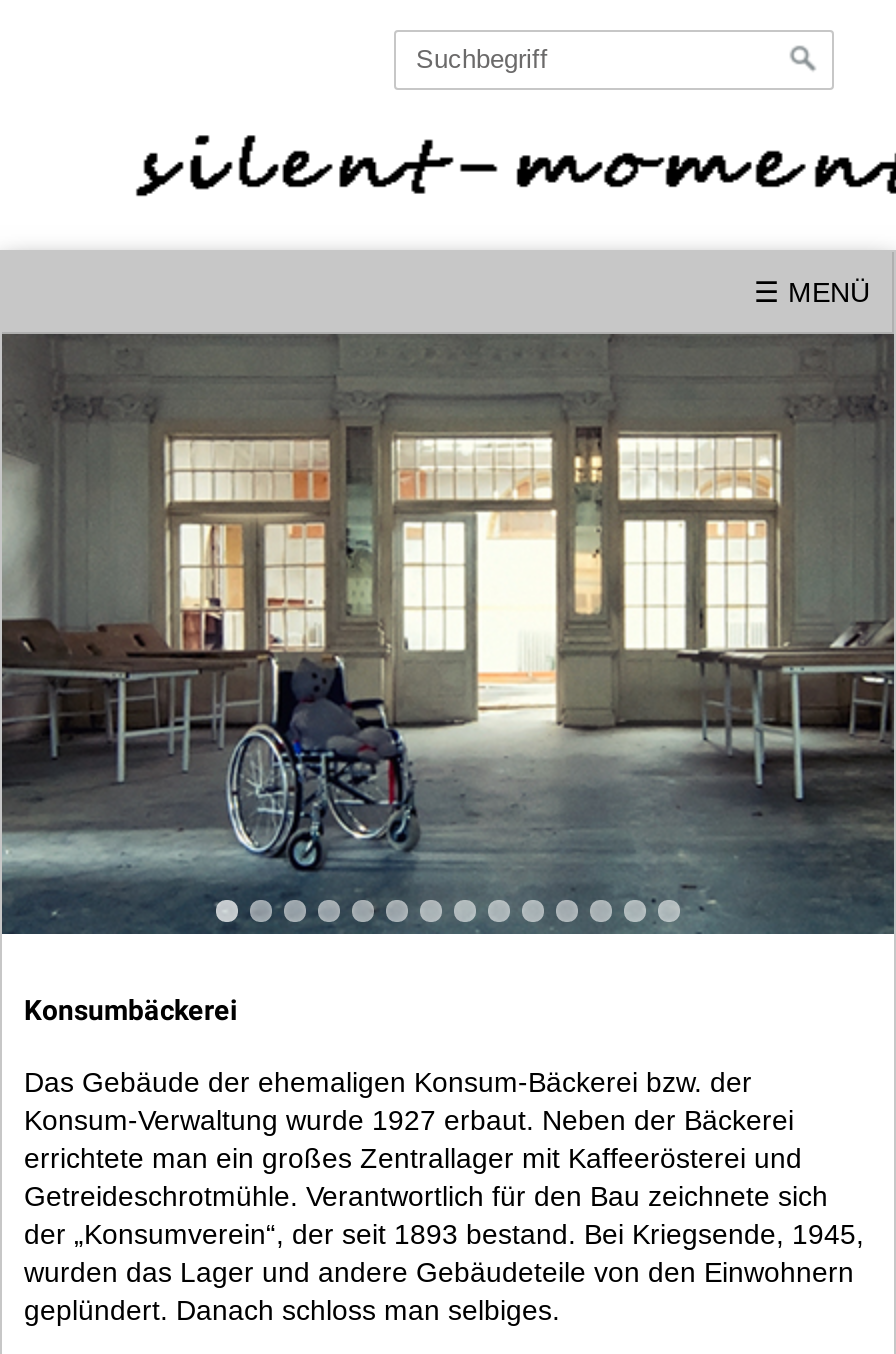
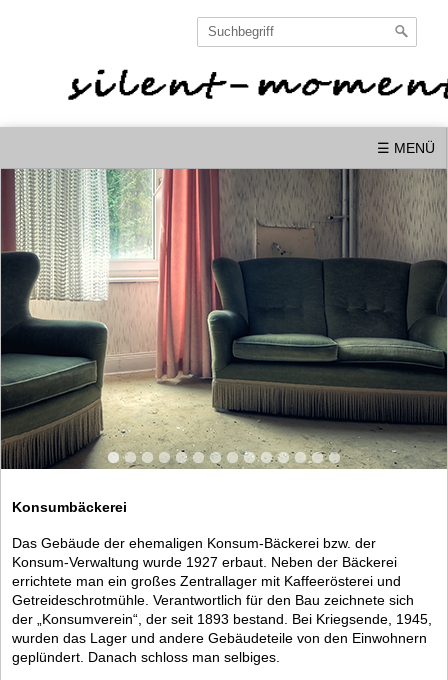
- [image]
+ [image]
